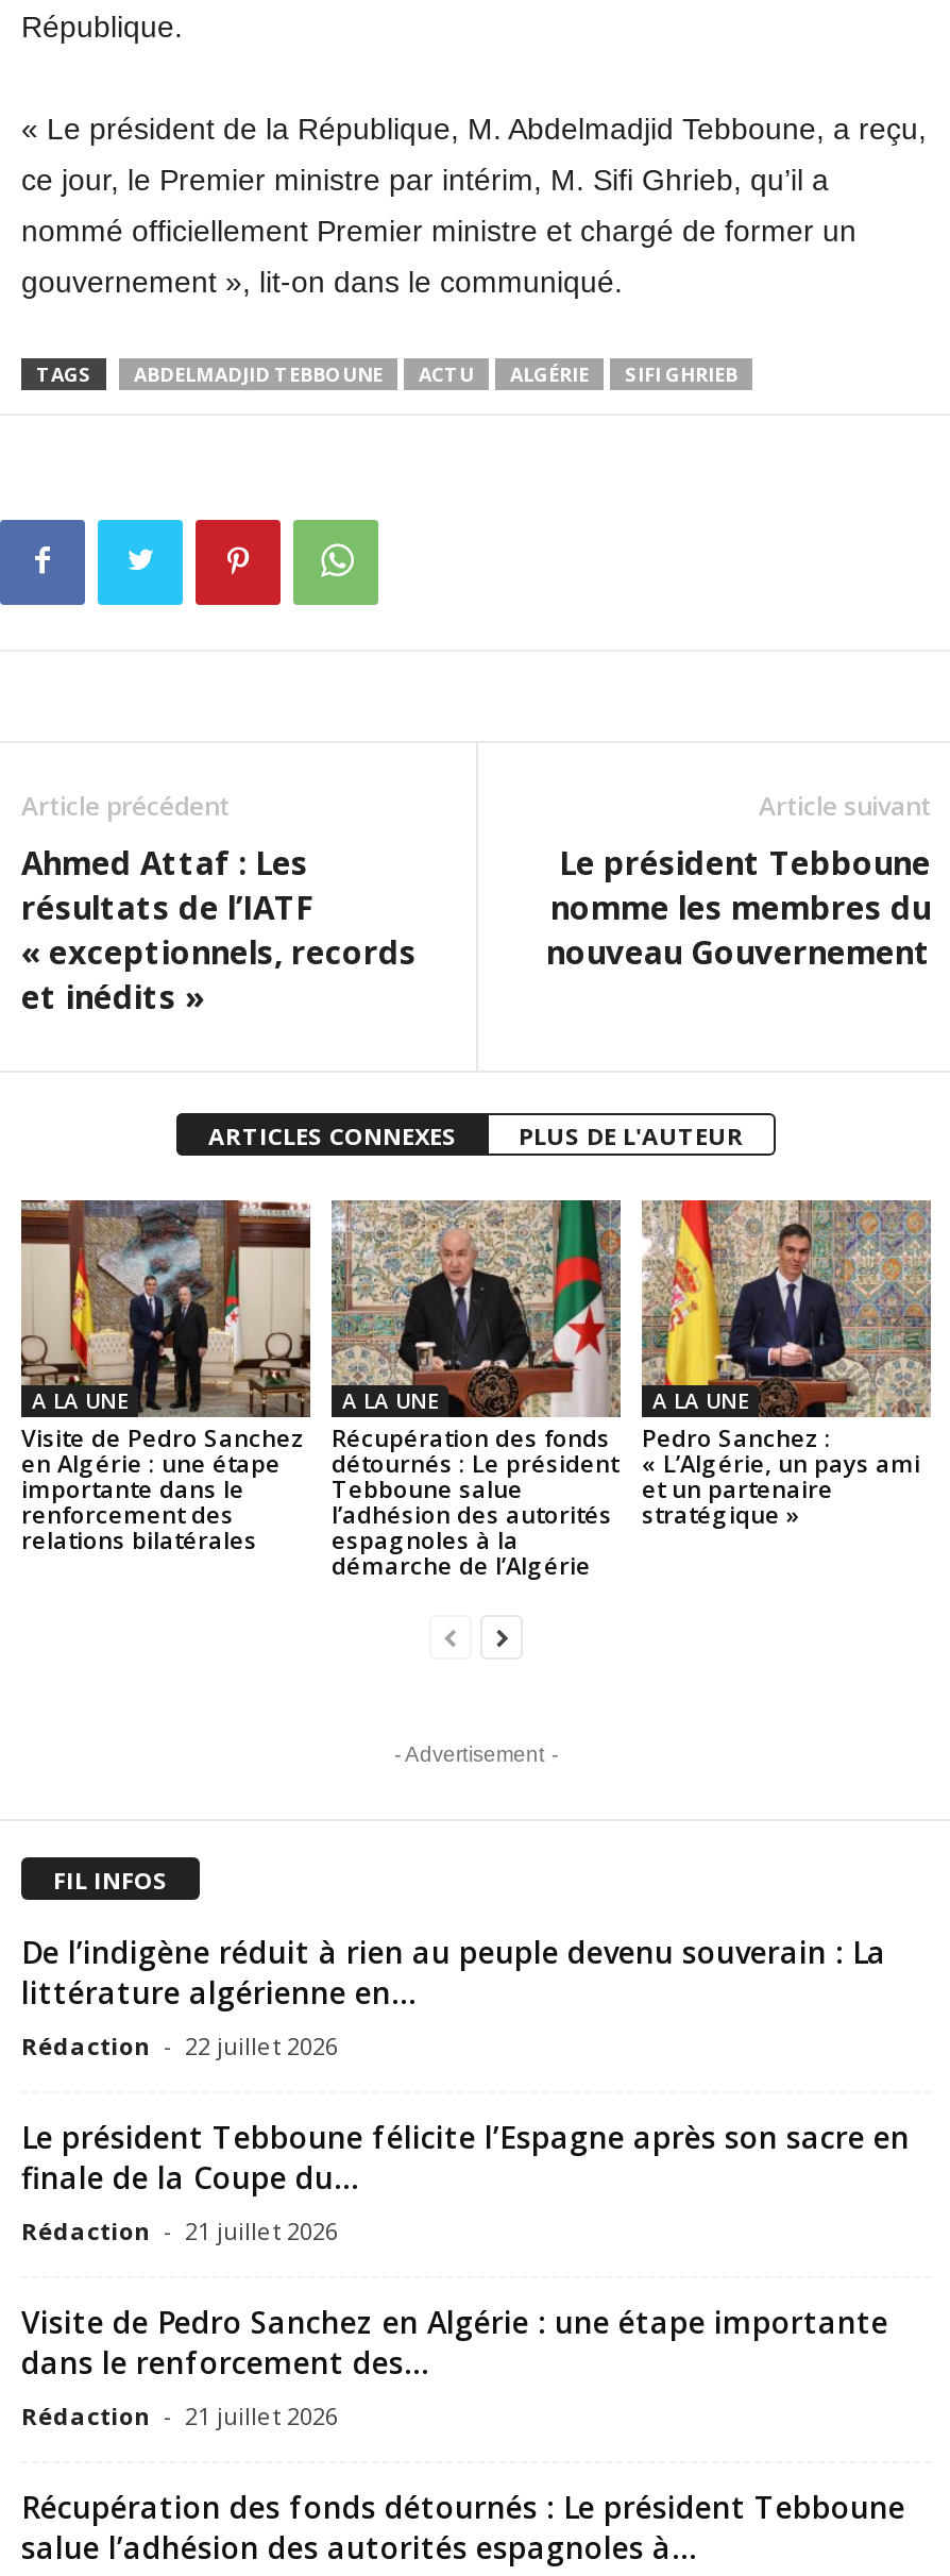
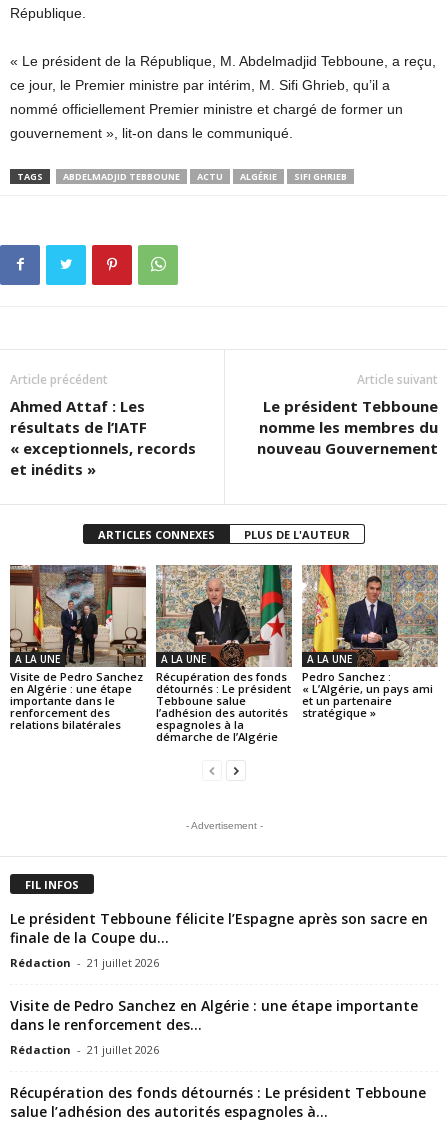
- De l’indigène réduit à rien au peuple devenu souverain : La
- littérature algérienne en...
- Rédaction - 22 juillet 2026
